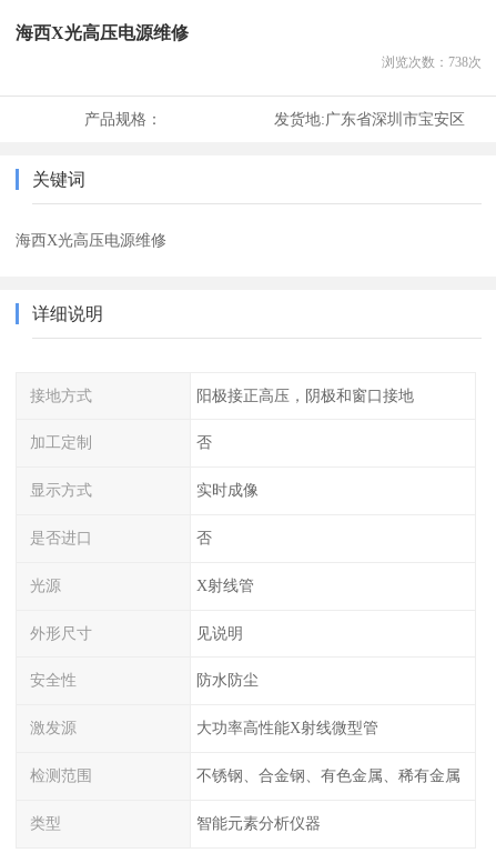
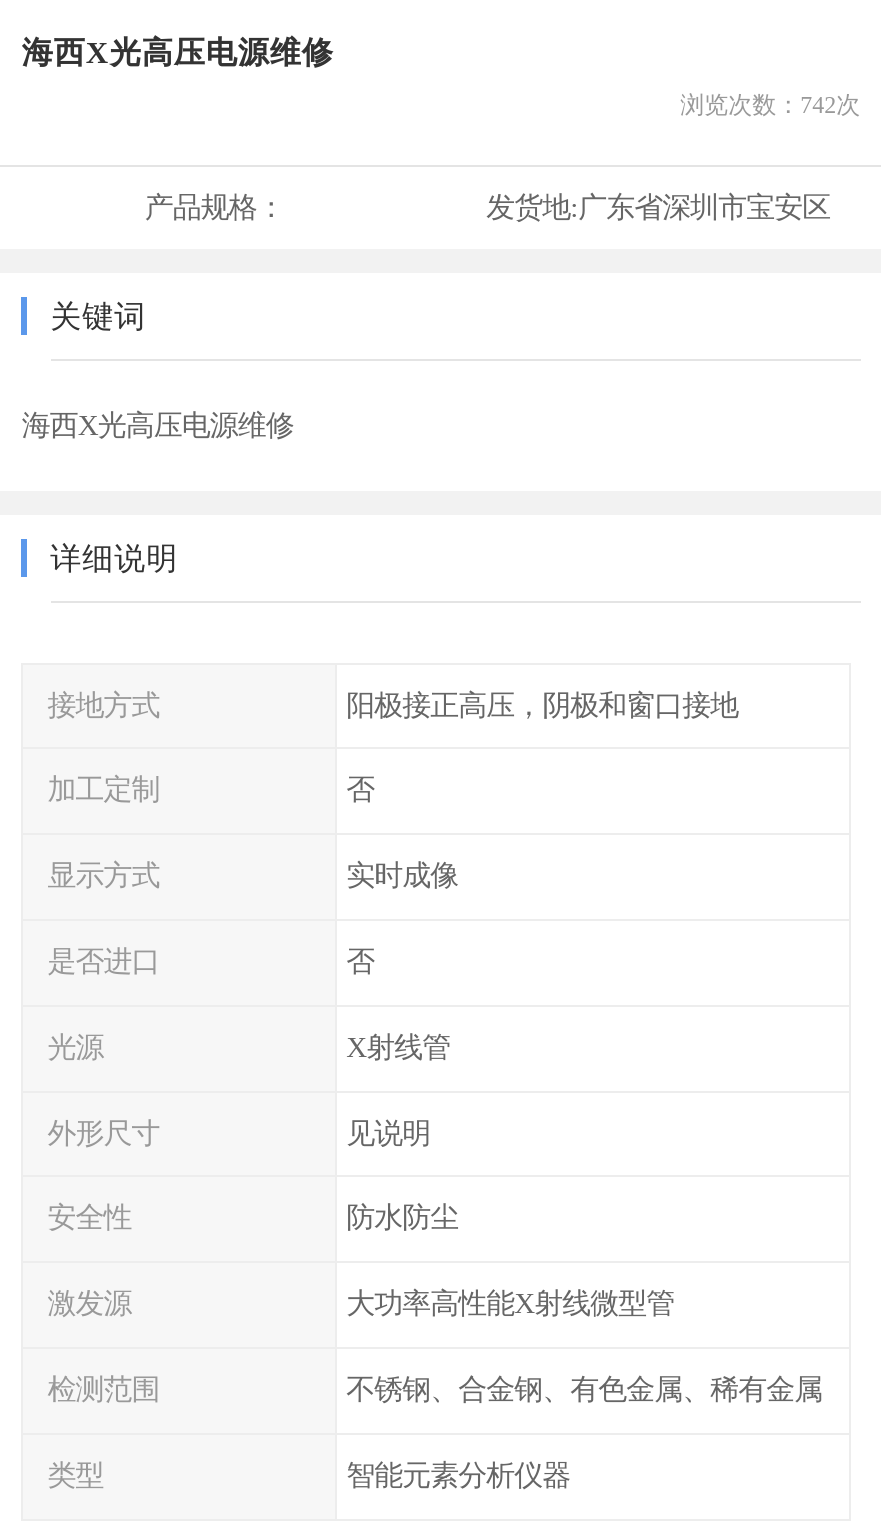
- 浏览次数：738次
+ 浏览次数：742次
